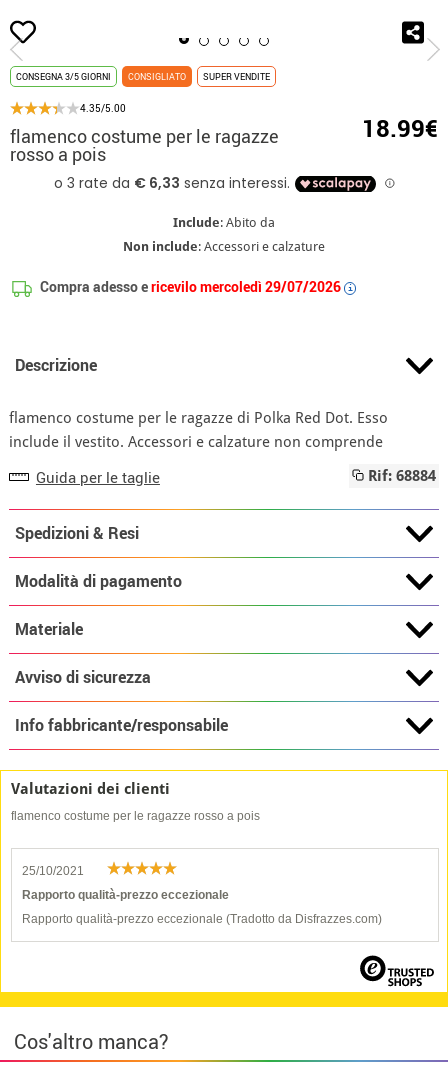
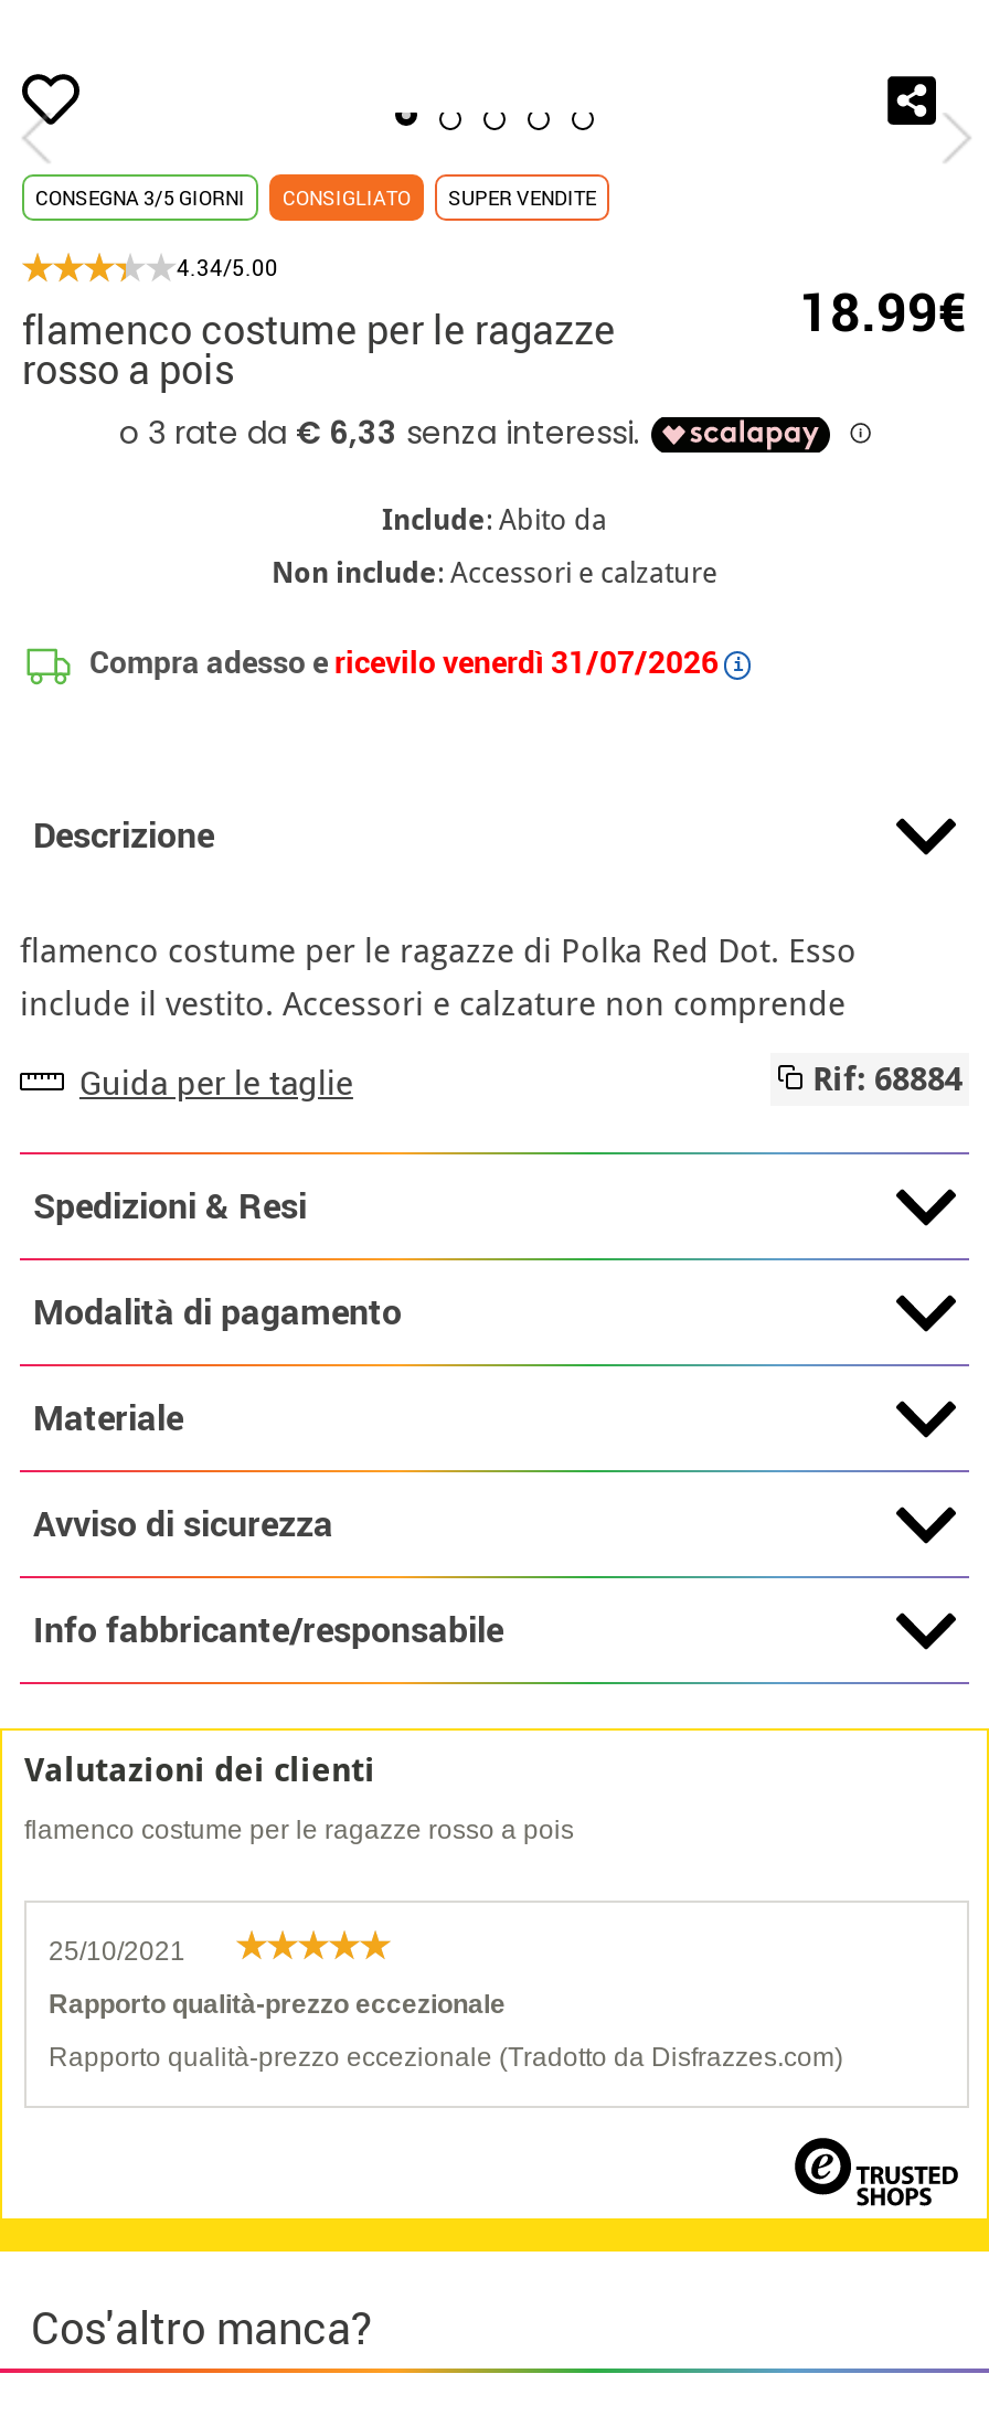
- 4.35/5.00
+ 4.34/5.00

- Compra adesso e ricevilo mercoledì 29/07/2026
+ Compra adesso e ricevilo venerdì 31/07/2026
